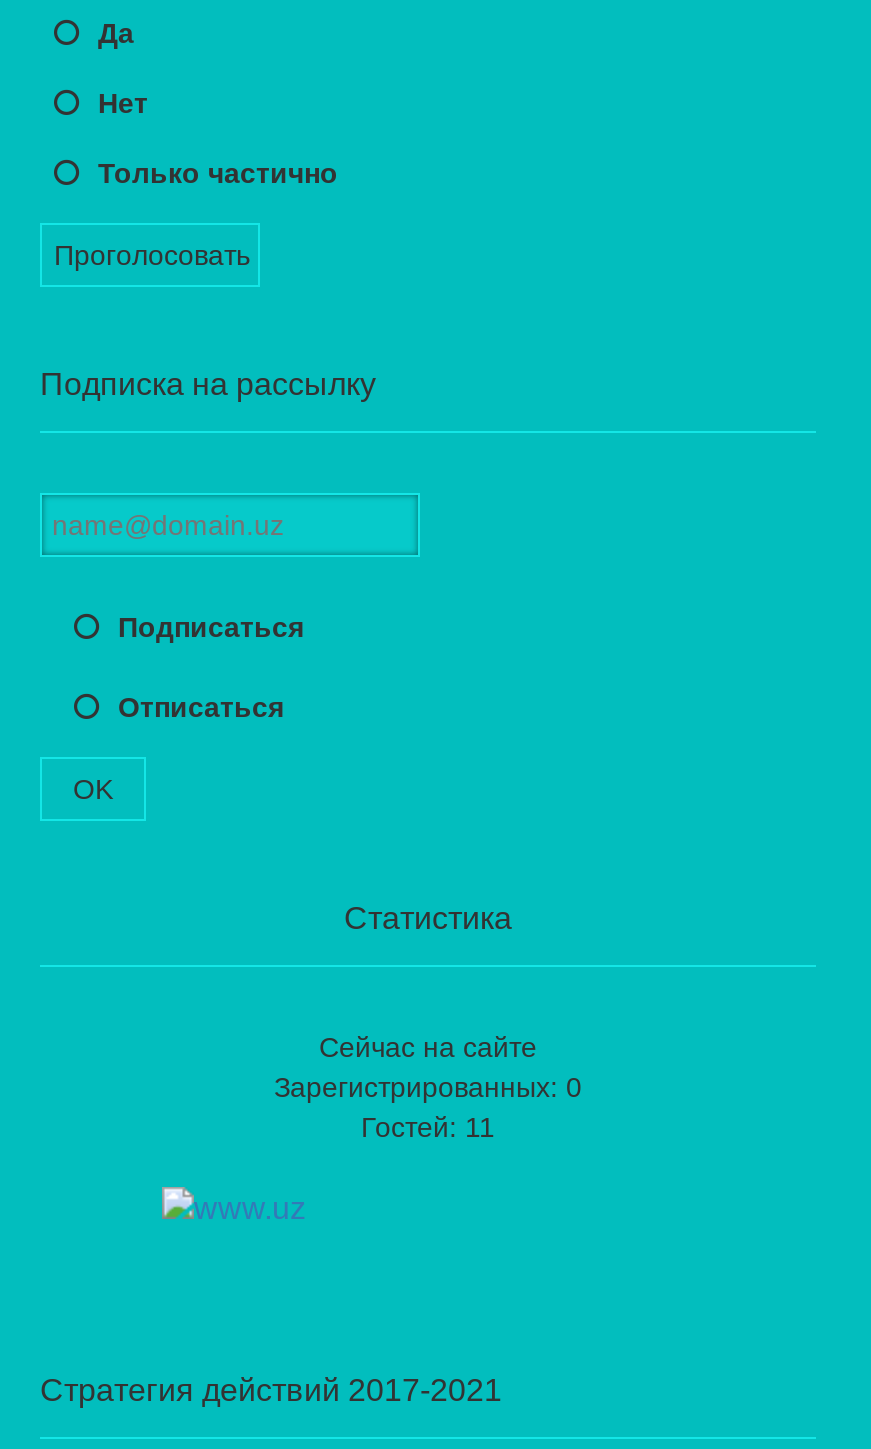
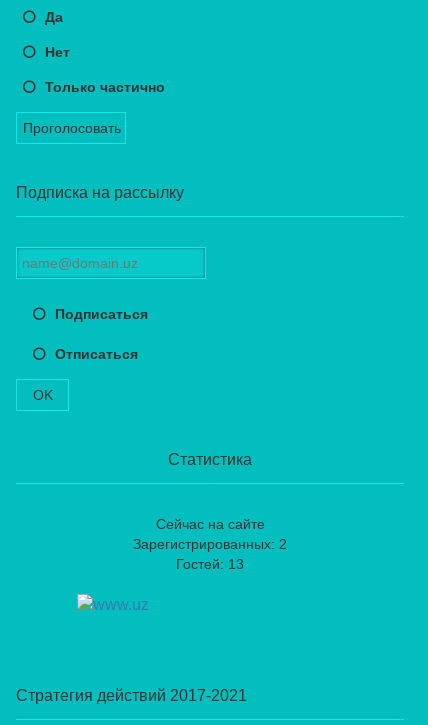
- Зарегистрированных: 0
+ Зарегистрированных: 2

- Гостей: 11
+ Гостей: 13
